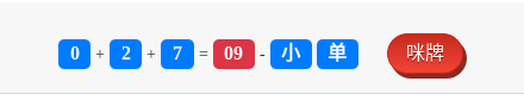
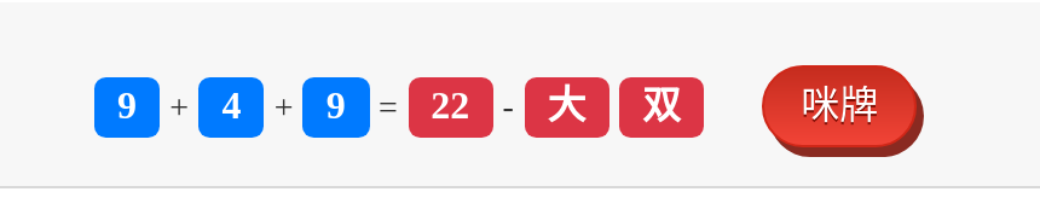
- 0
+ 9

- 2
+ 4

- 7
+ 9

- 09
+ 22

- 小
- 单
+ 大
+ 双
